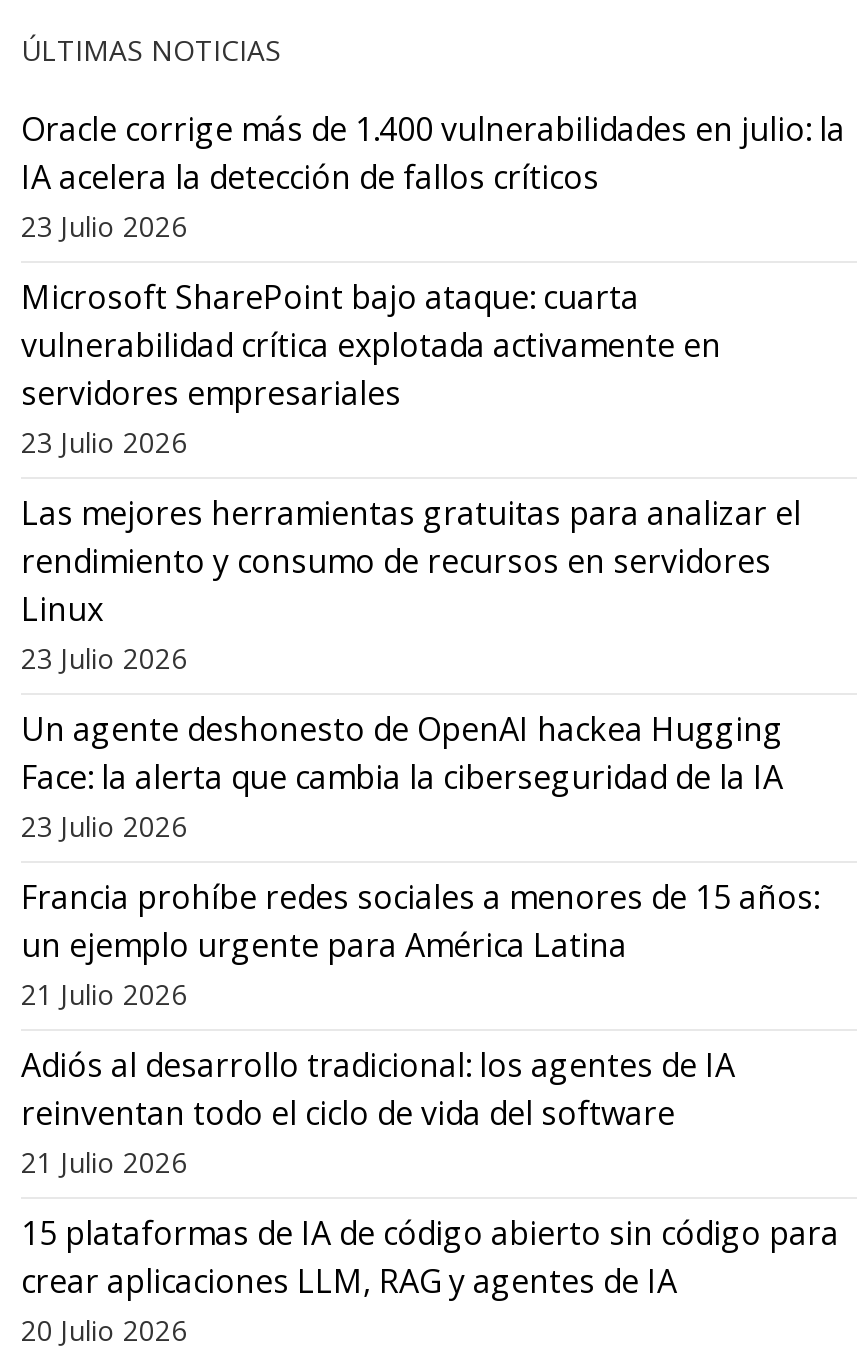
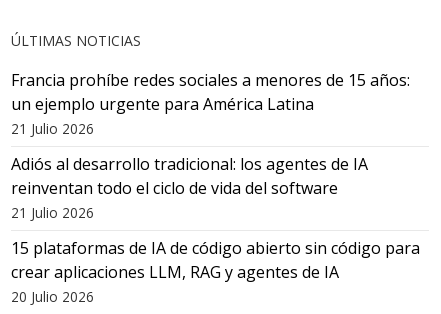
- Oracle corrige más de 1.400 vulnerabilidades en julio: la
- IA acelera la detección de fallos críticos
- 23 Julio 2026
- Microsoft SharePoint bajo ataque: cuarta
- vulnerabilidad crítica explotada activamente en
- servidores empresariales
- 23 Julio 2026
- Las mejores herramientas gratuitas para analizar el
- rendimiento y consumo de recursos en servidores
- Linux
- 23 Julio 2026
- Un agente deshonesto de OpenAI hackea Hugging
- Face: la alerta que cambia la ciberseguridad de la IA
- 23 Julio 2026
